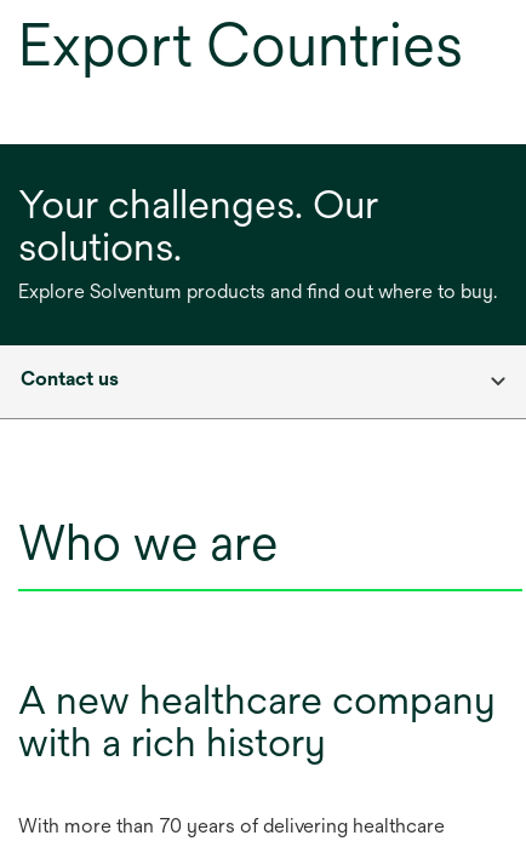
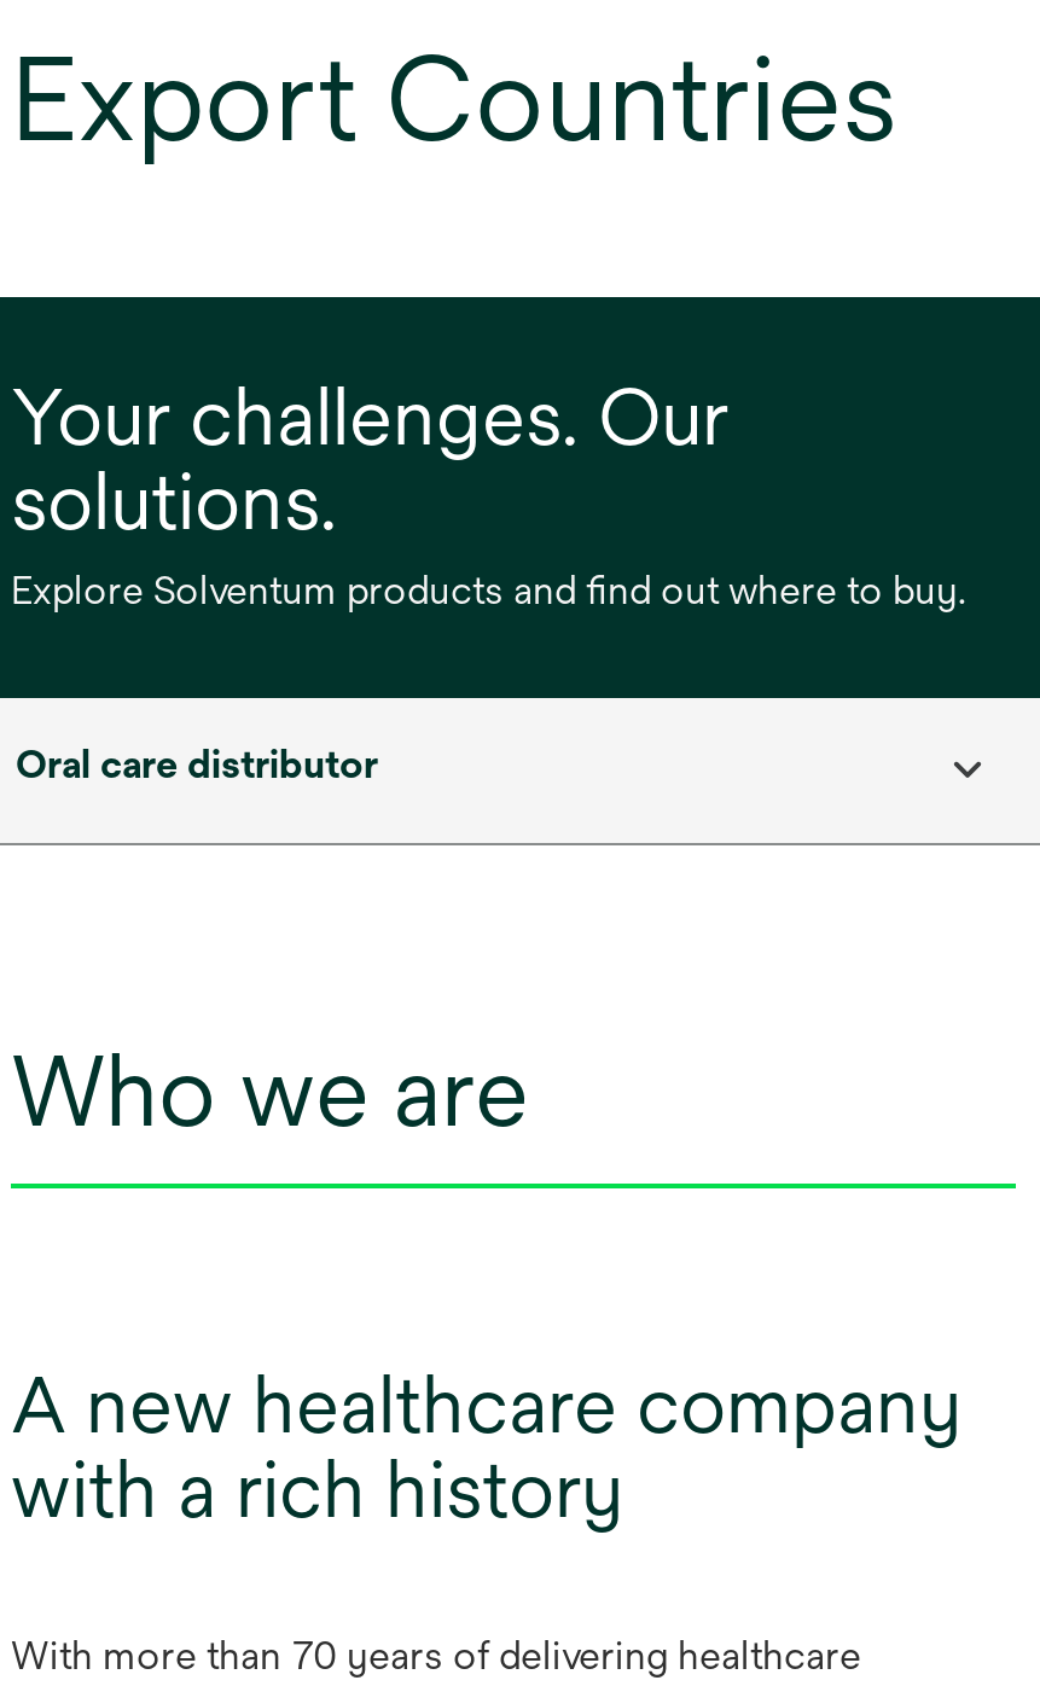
- Contact us
+ Oral care distributor
